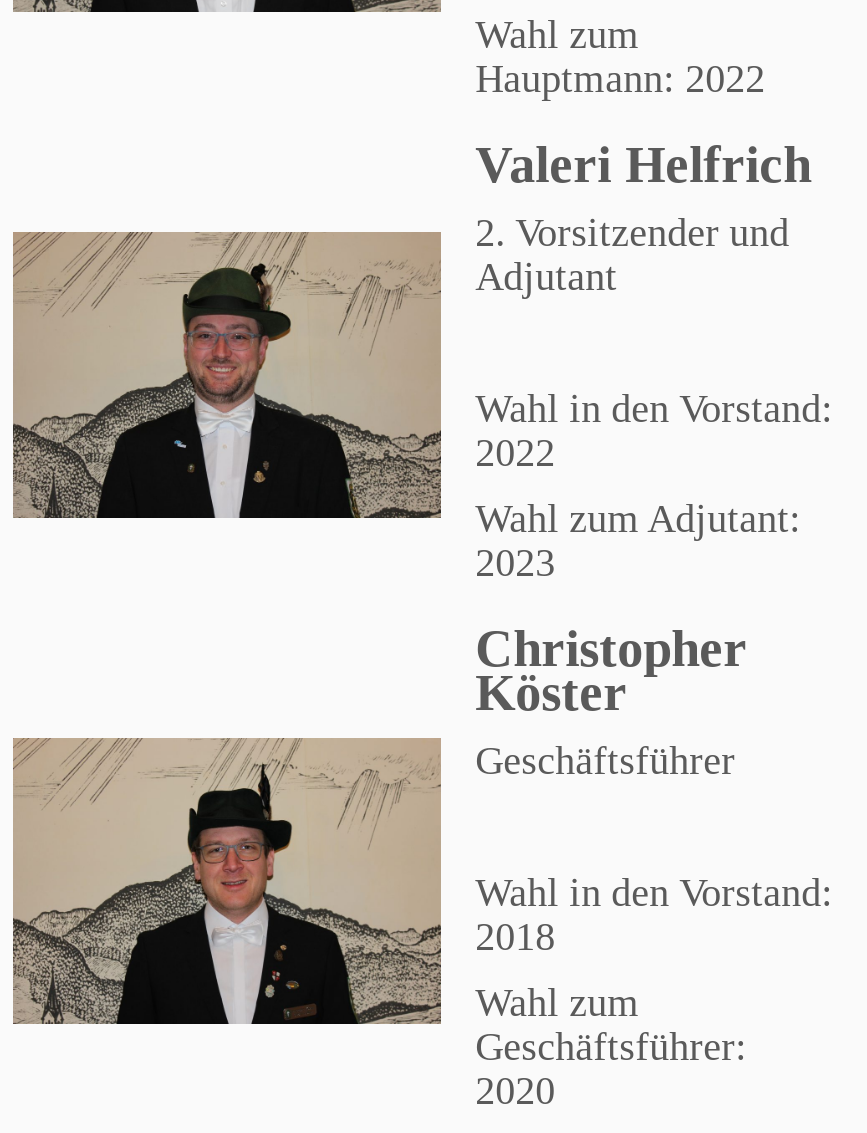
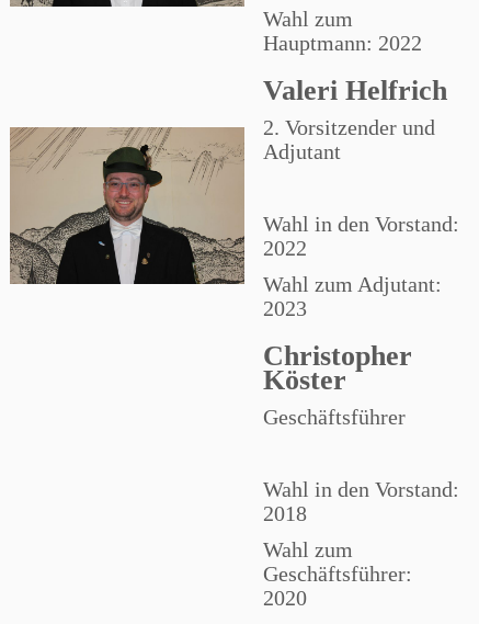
- [image]
